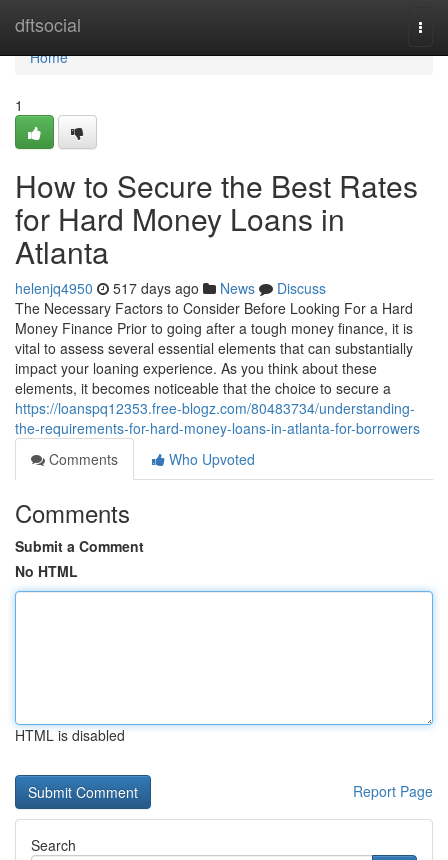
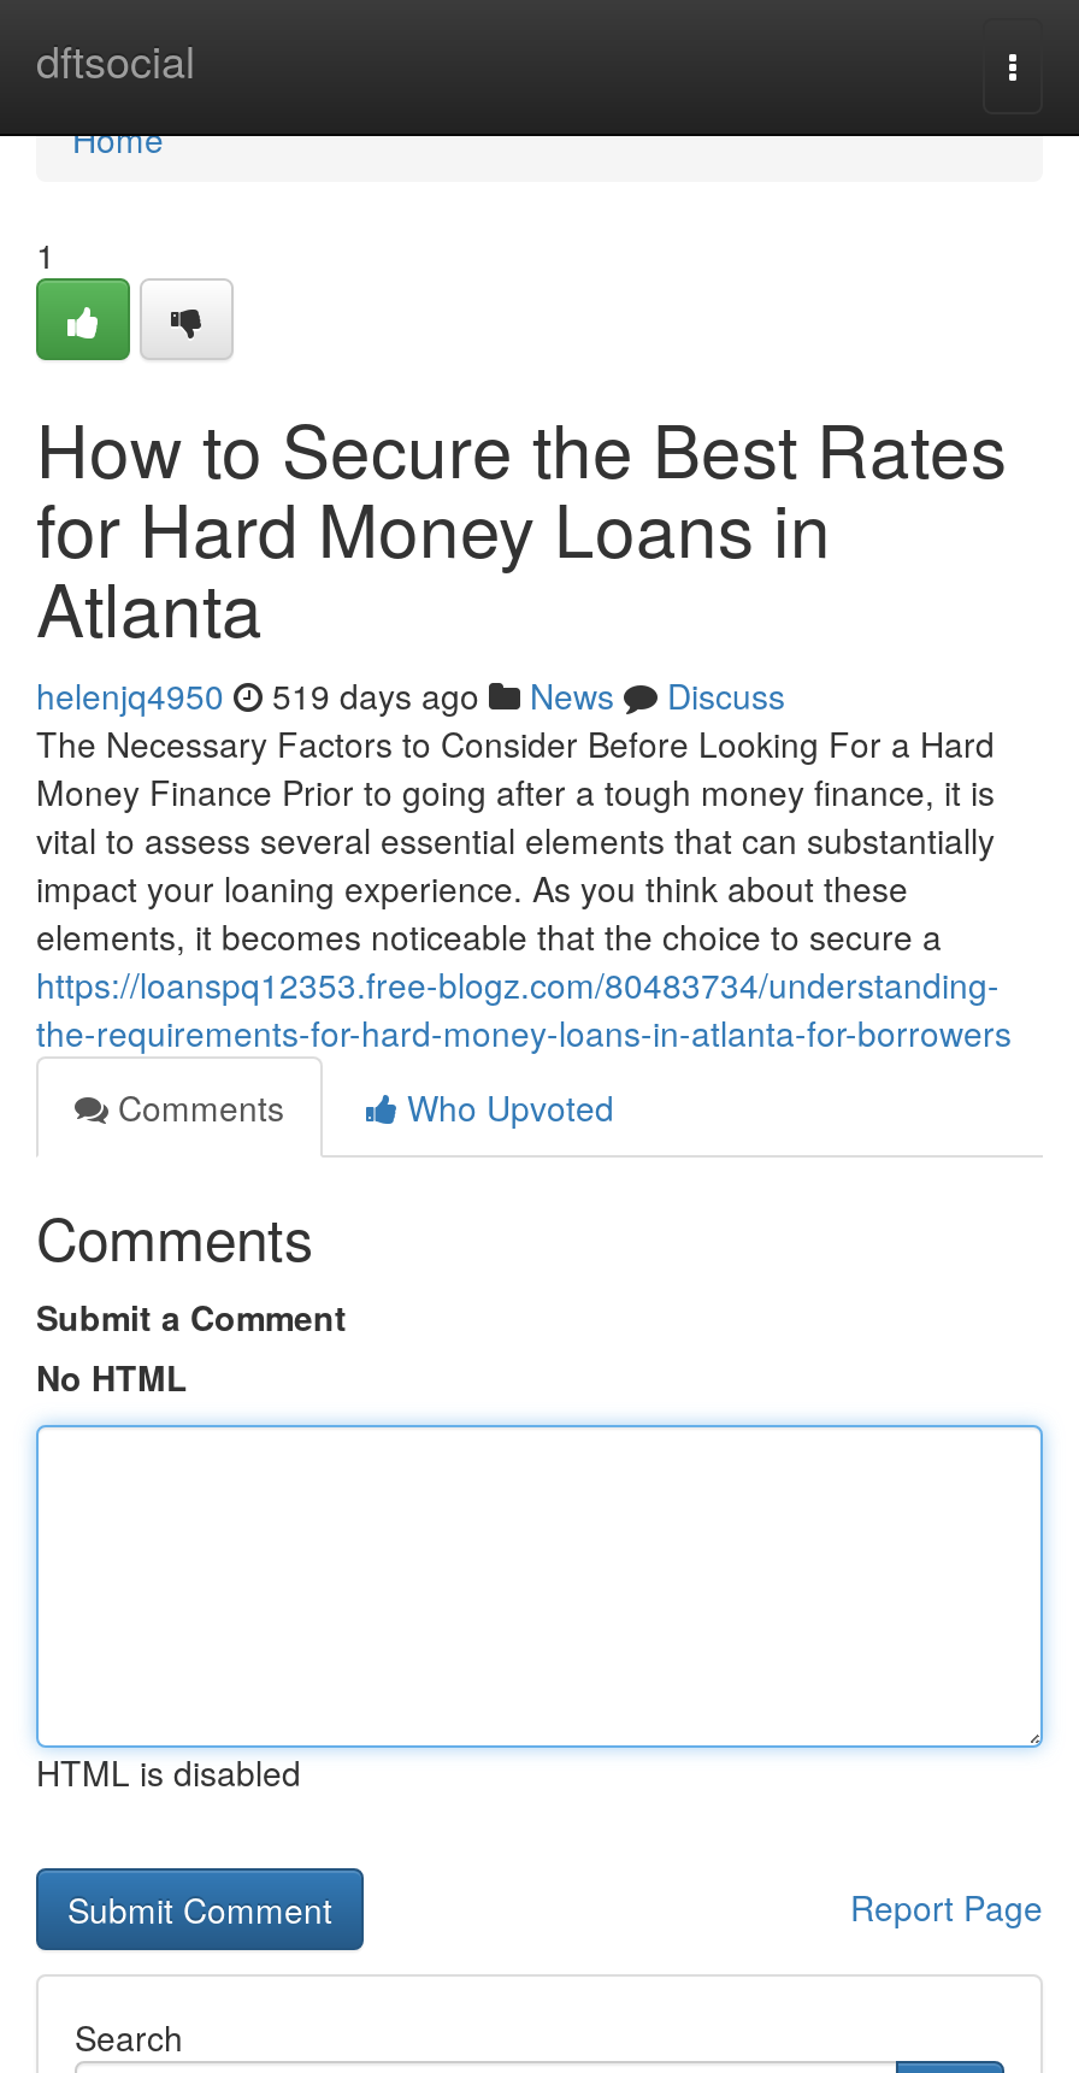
- helenjq4950 517 days ago News Discuss
+ helenjq4950 519 days ago News Discuss
